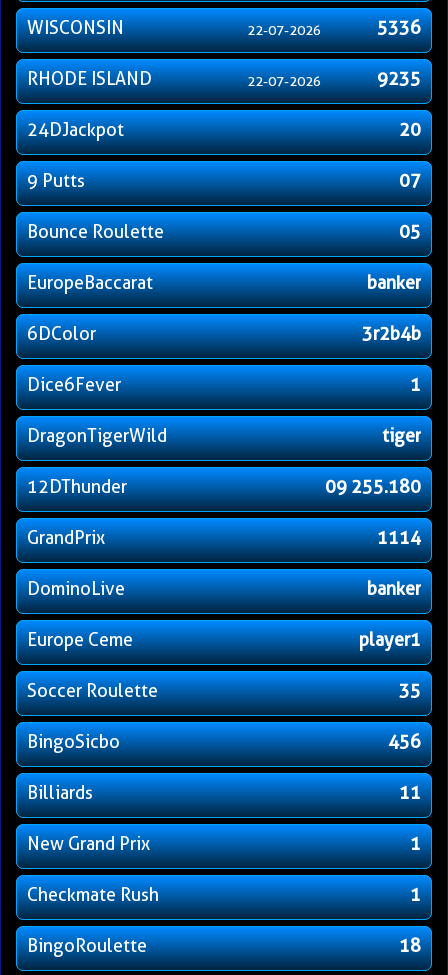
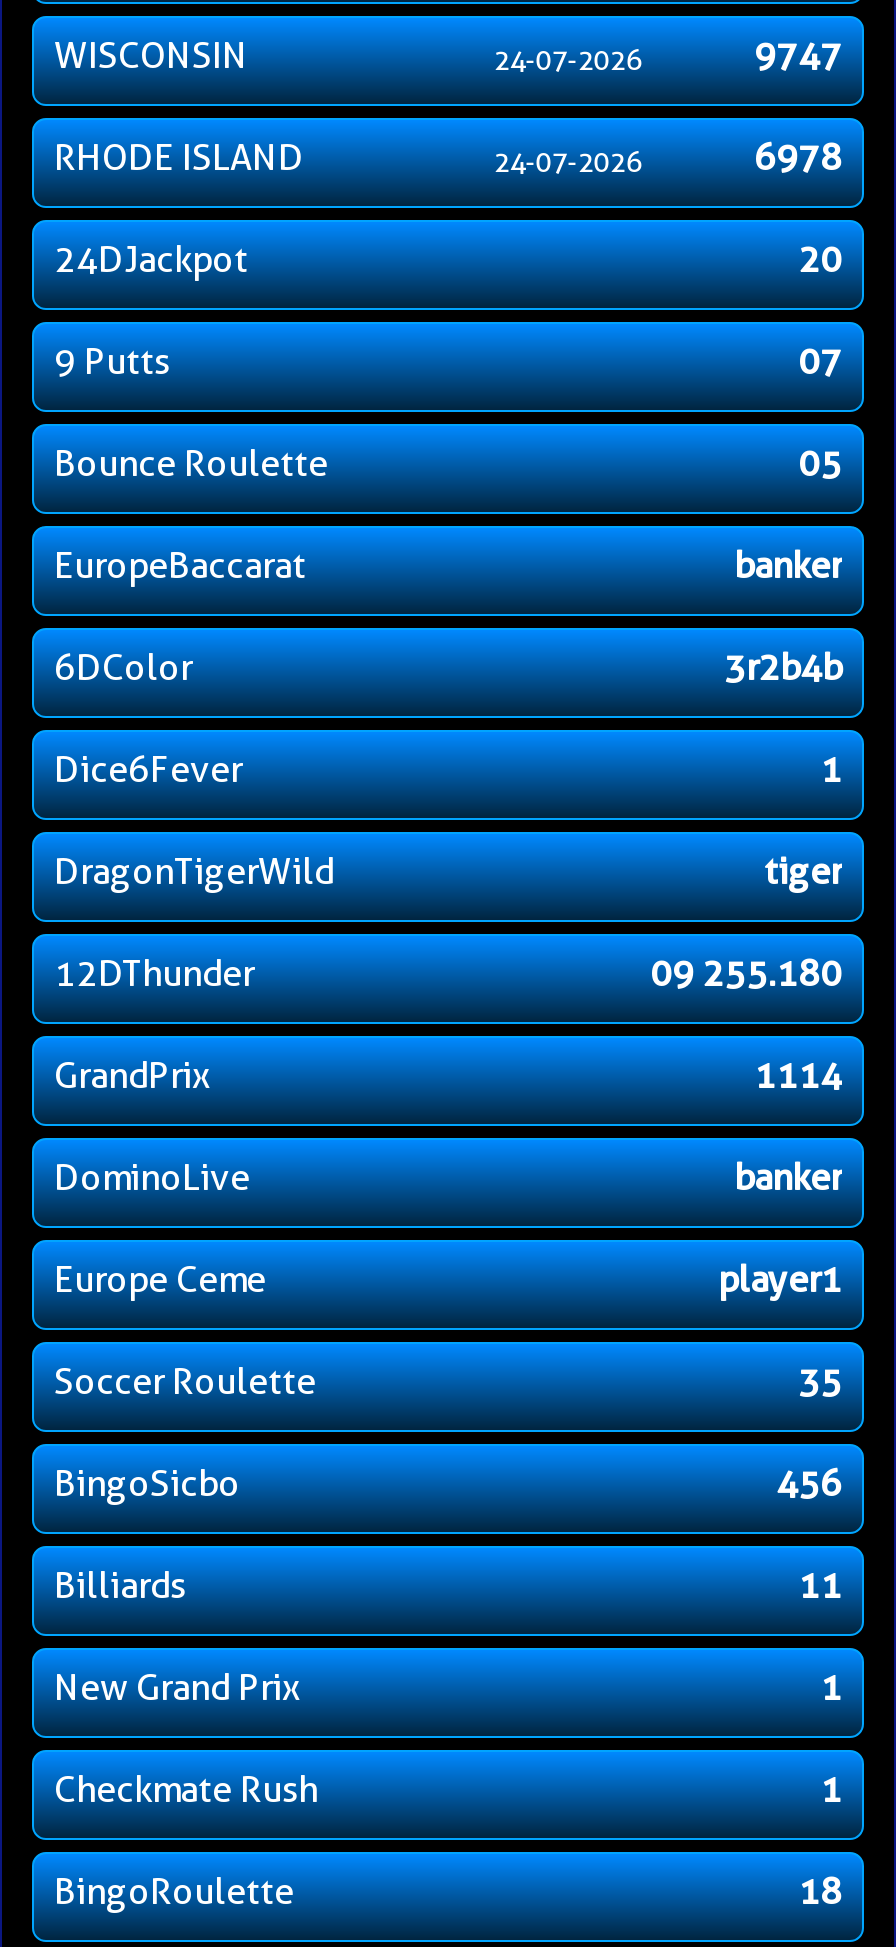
- 22-07-2026
+ 24-07-2026

- 5336
+ 9747

- 22-07-2026
+ 24-07-2026

- 9235
+ 6978
